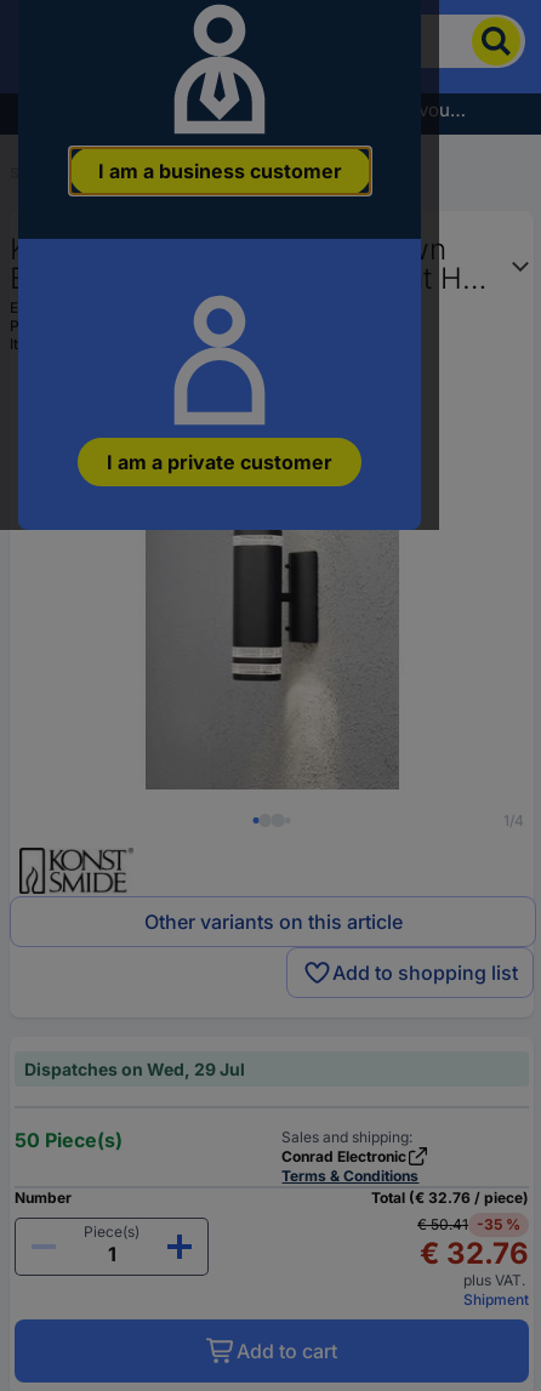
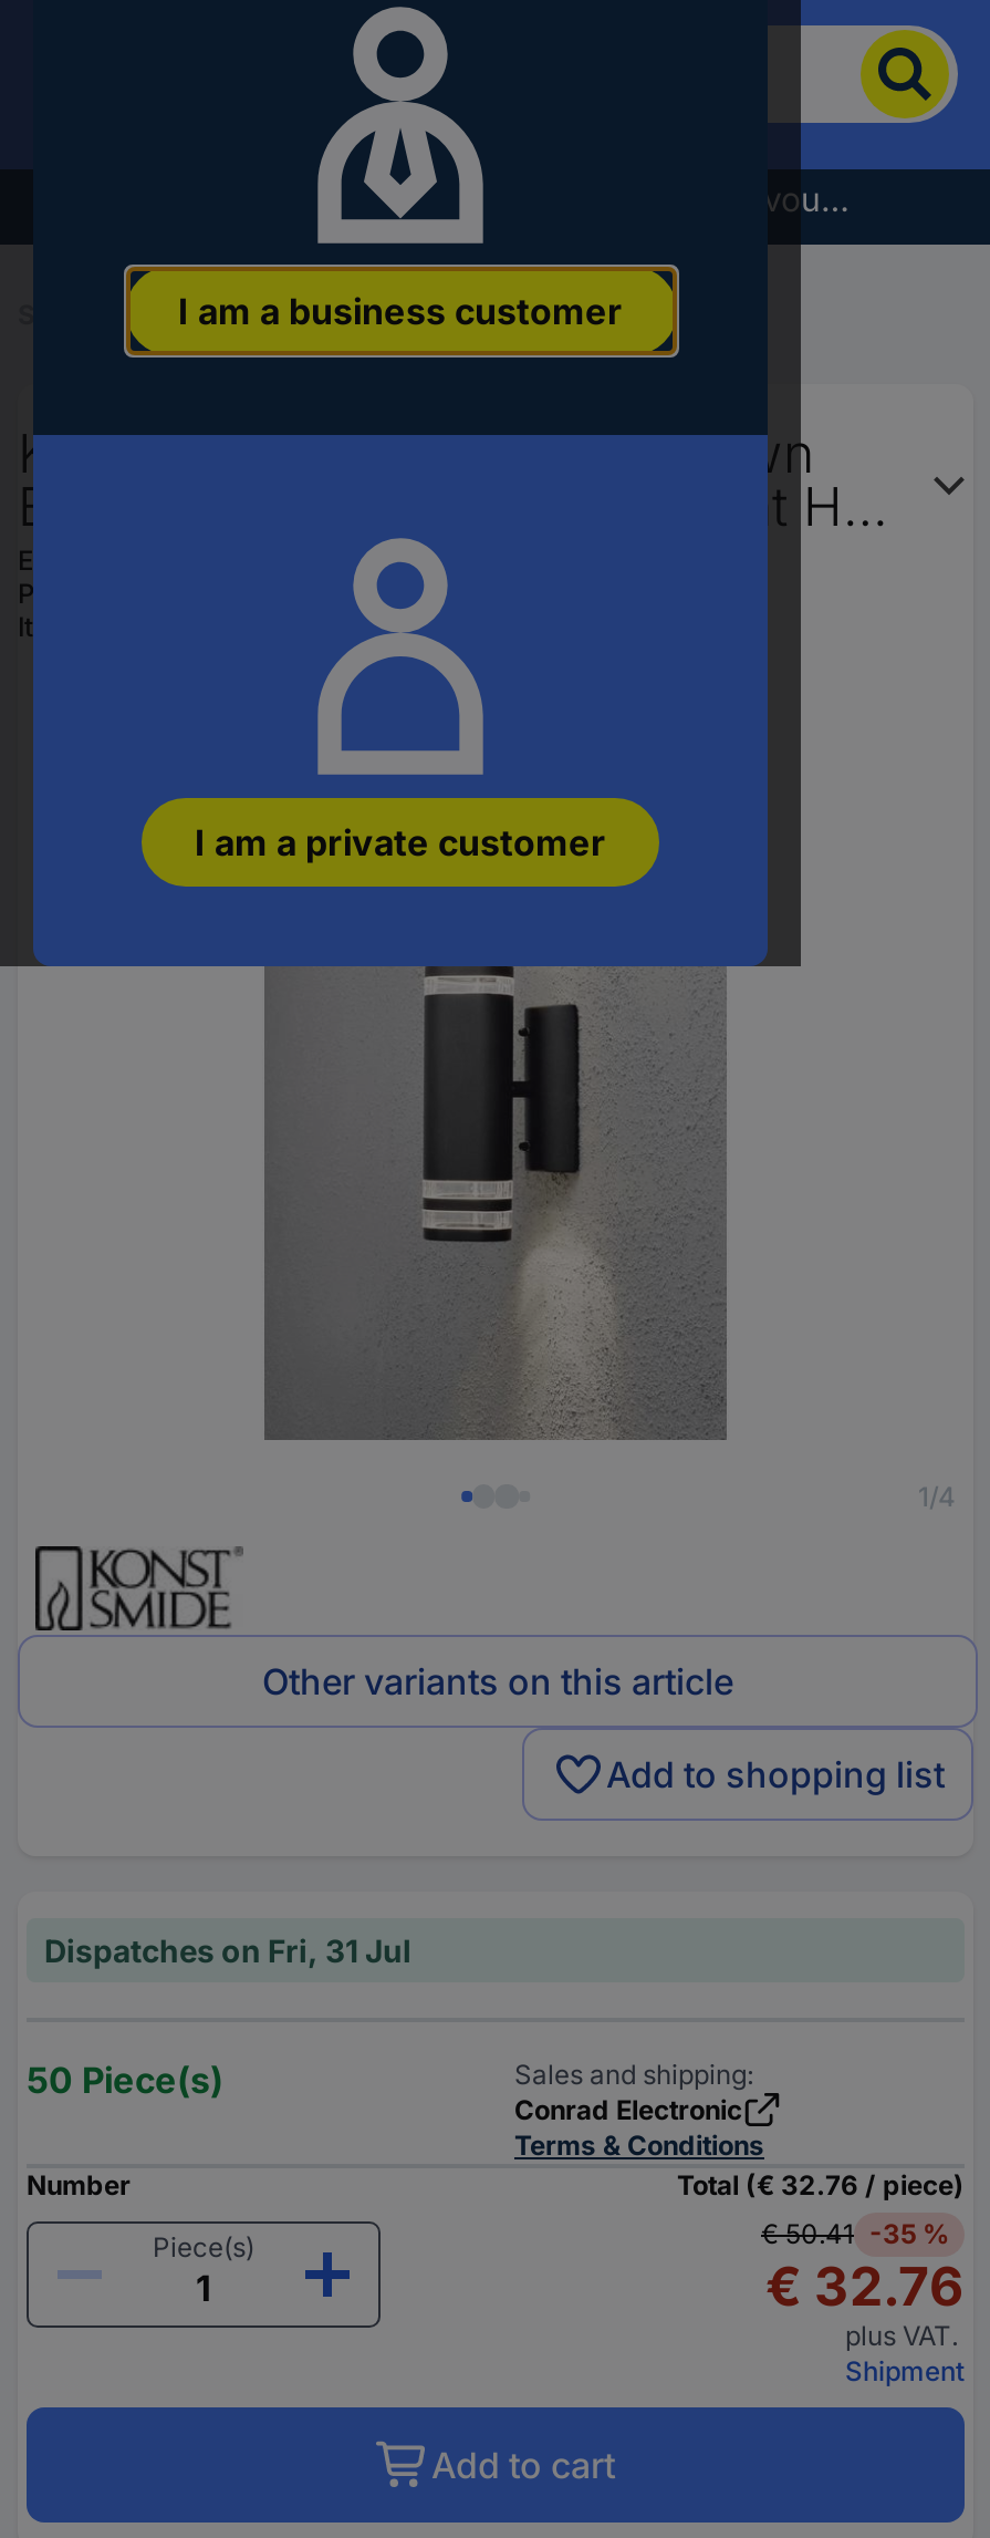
- Dispatches on Wed, 29 Jul
+ Dispatches on Fri, 31 Jul
